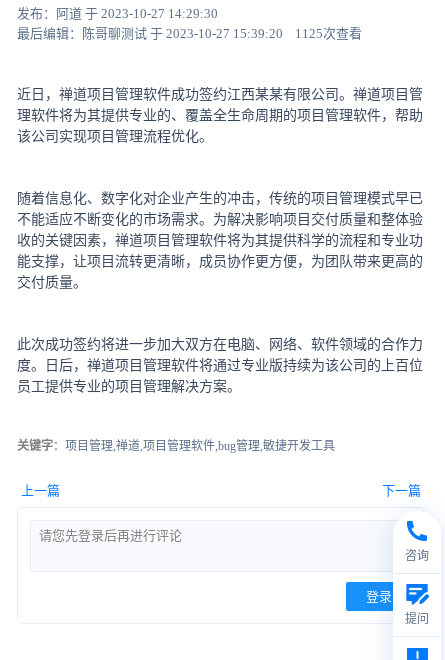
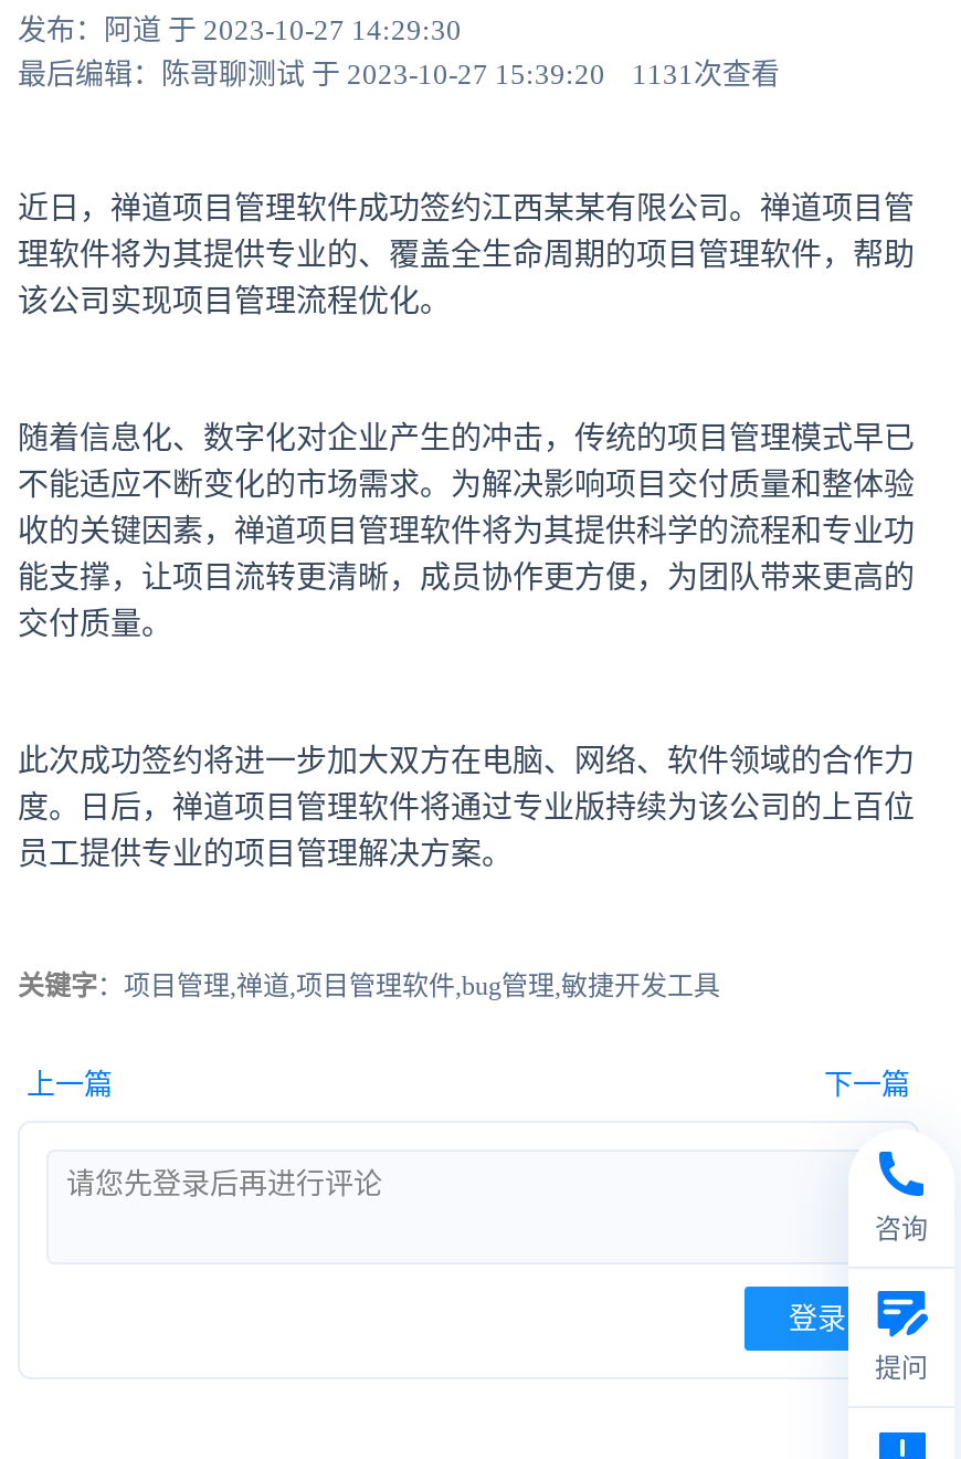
- 最后编辑：陈哥聊测试 于 2023-10-27 15:39:20 1125次查看
+ 最后编辑：陈哥聊测试 于 2023-10-27 15:39:20 1131次查看
